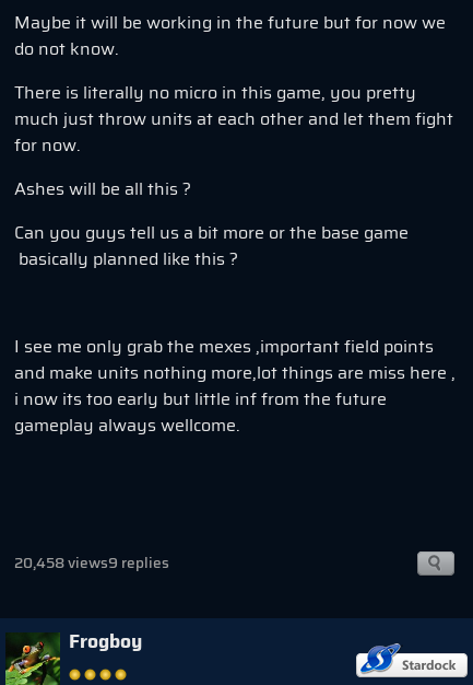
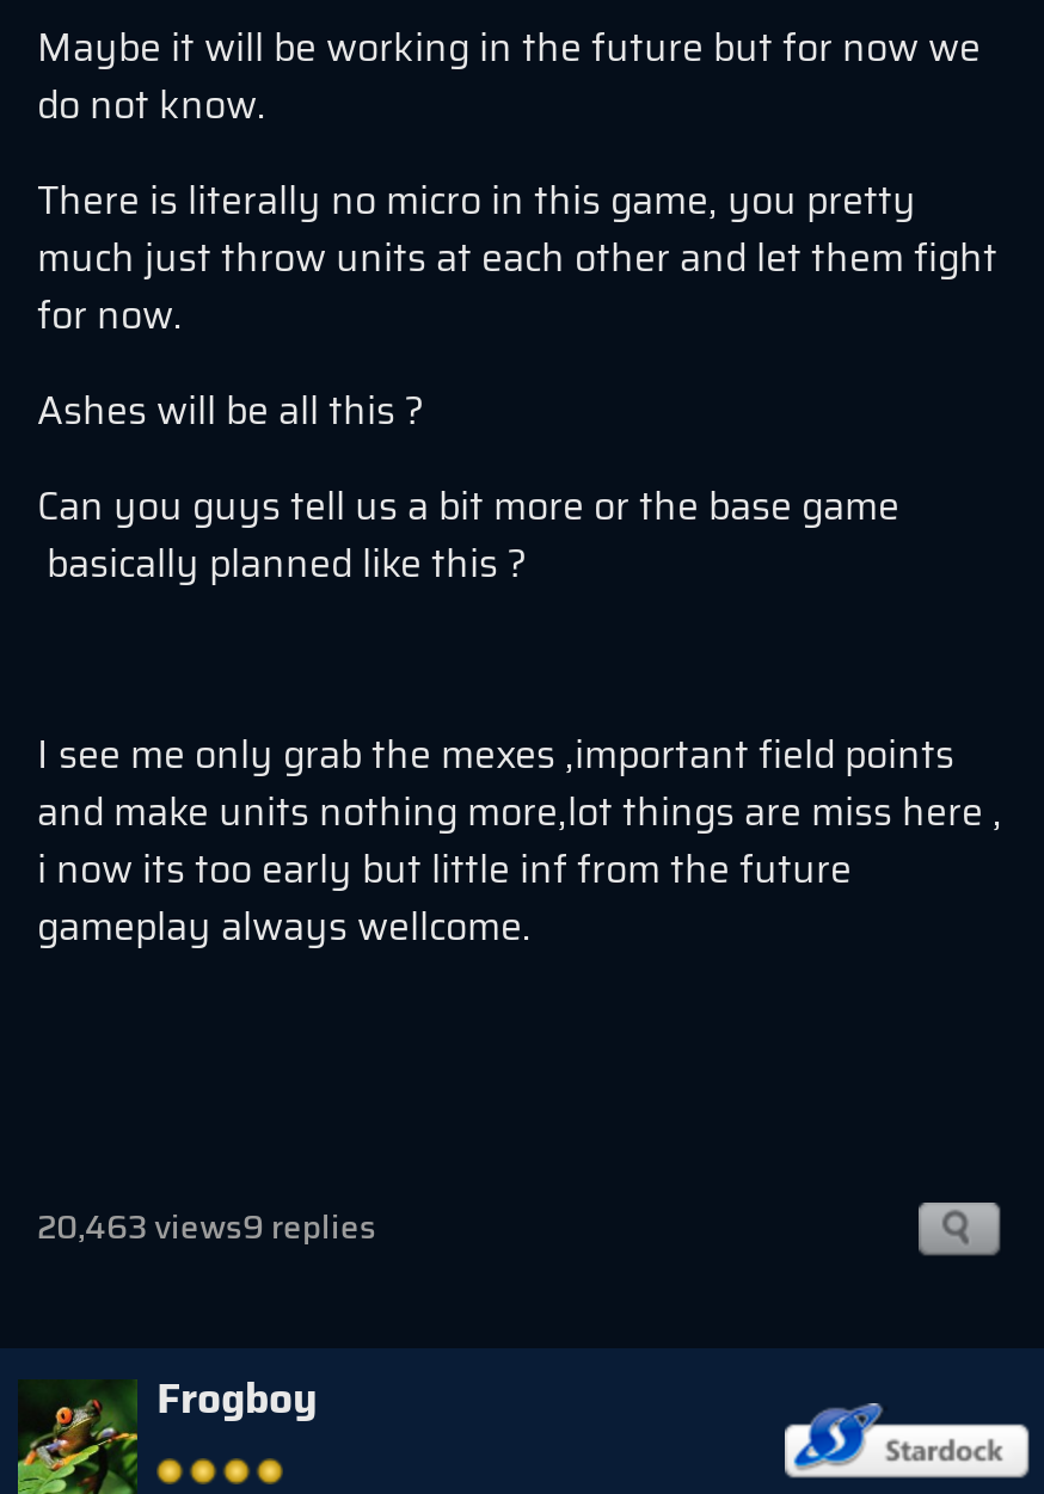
- 20,458 views9 replies
+ 20,463 views9 replies
